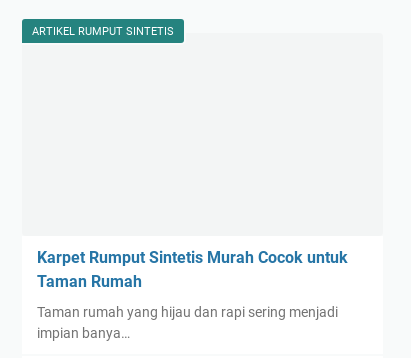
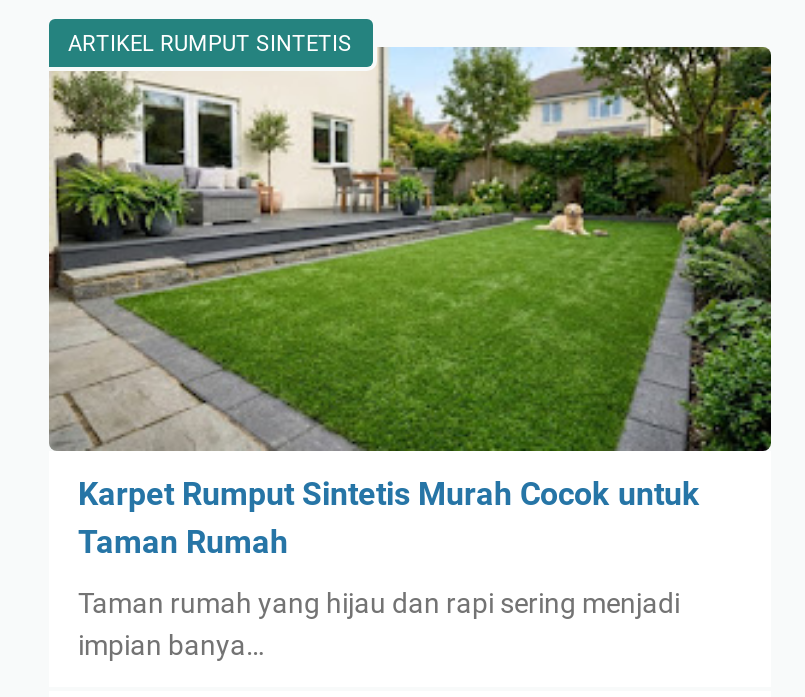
+ [image]
